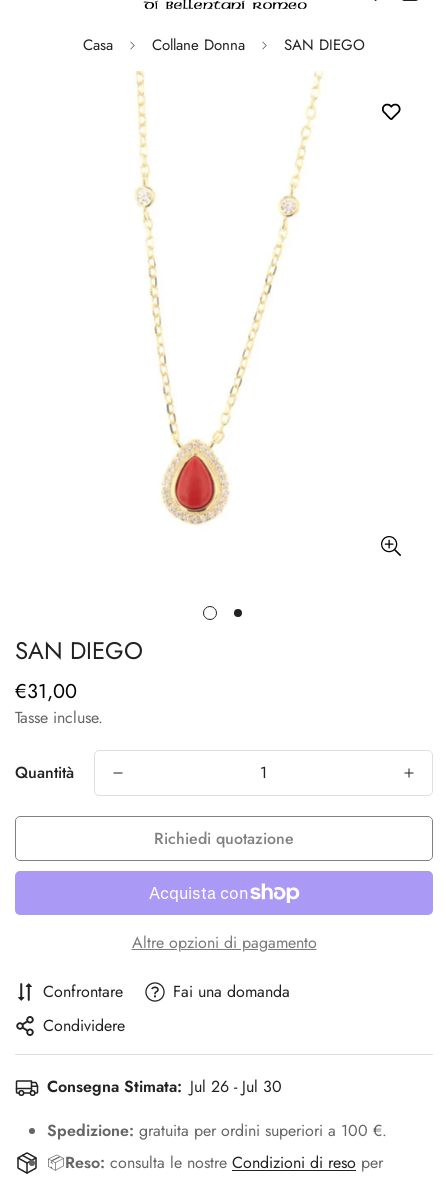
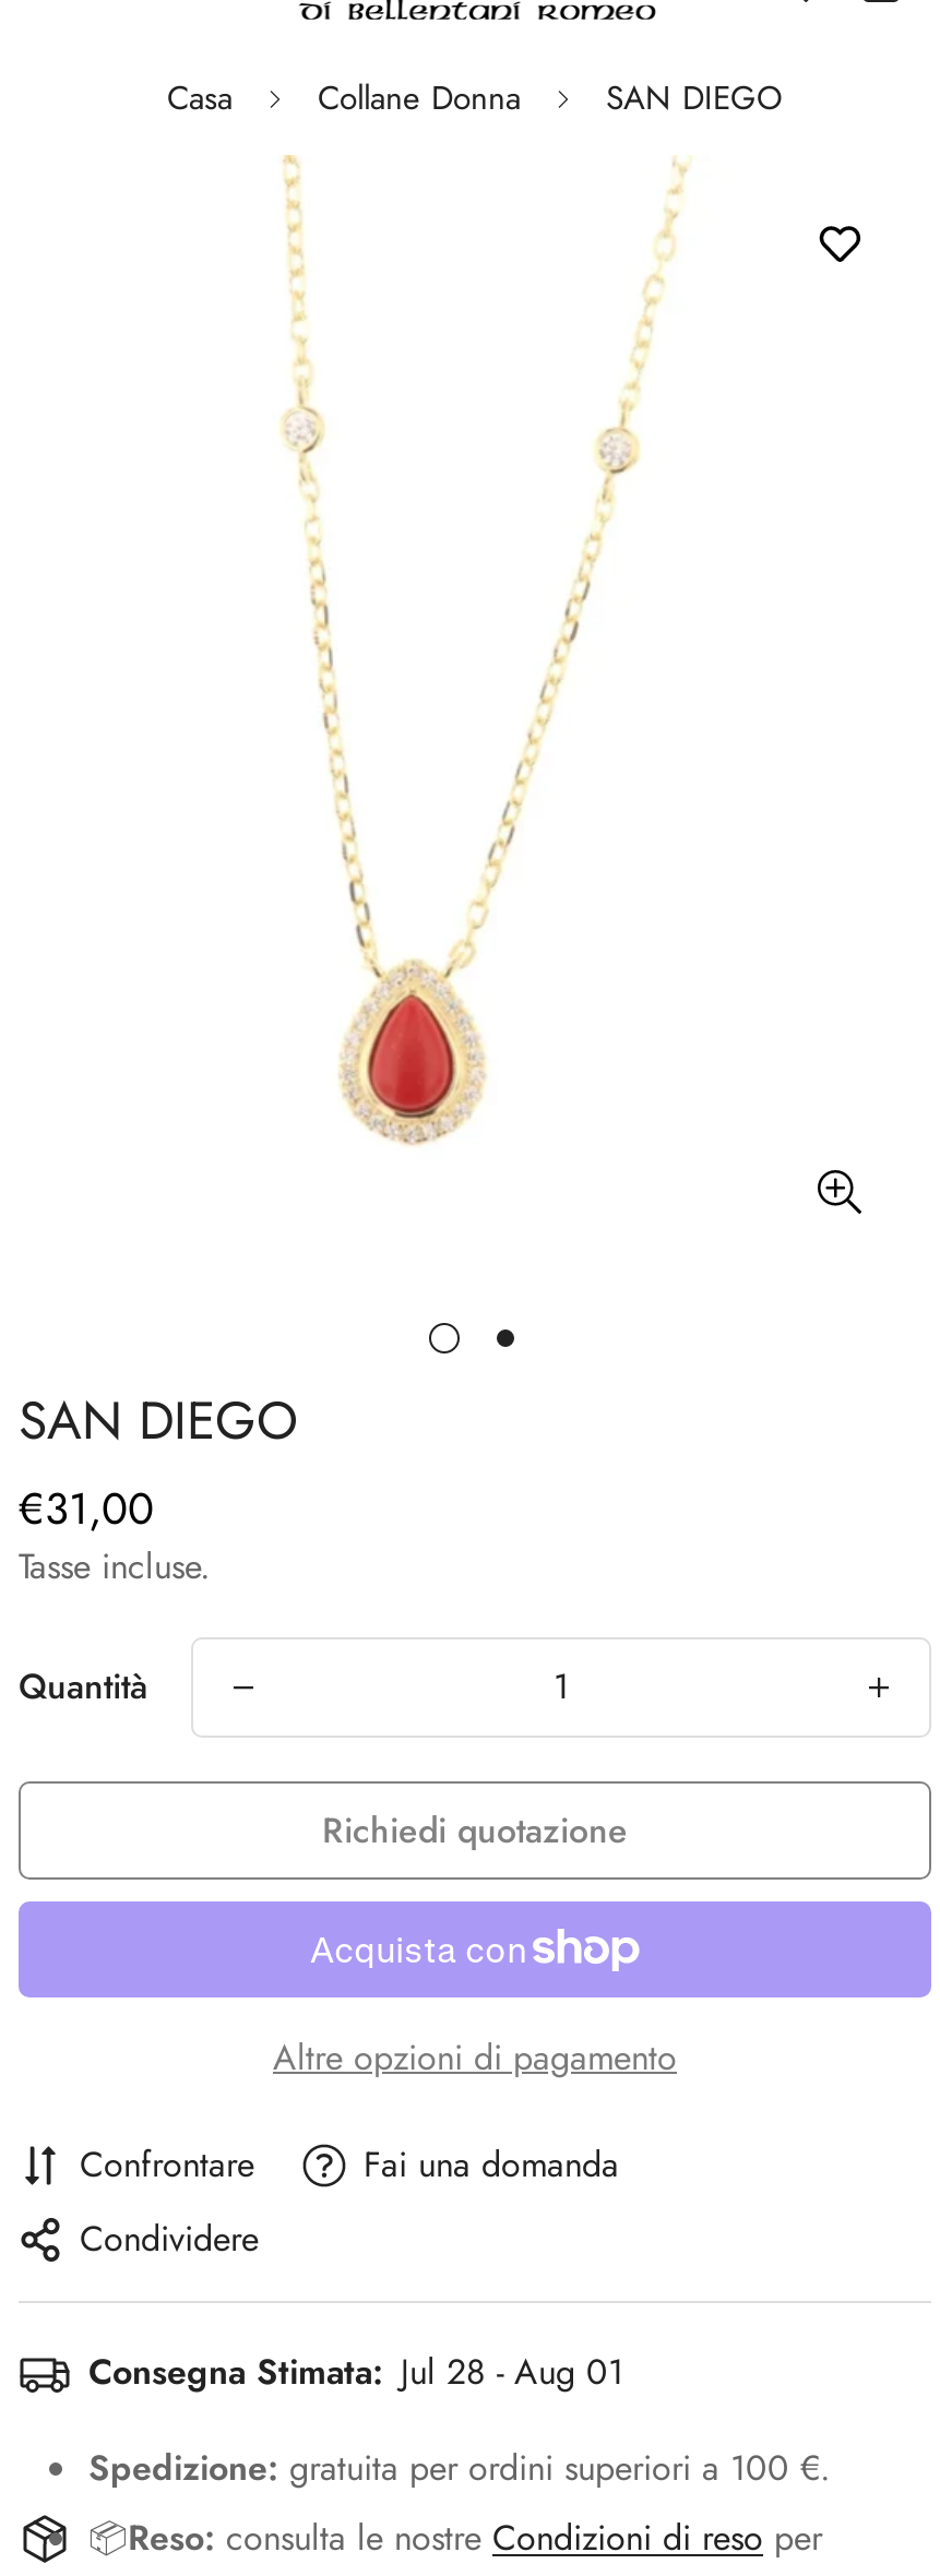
- Consegna Stimata: Jul 26 - Jul 30
+ Consegna Stimata: Jul 28 - Aug 01
